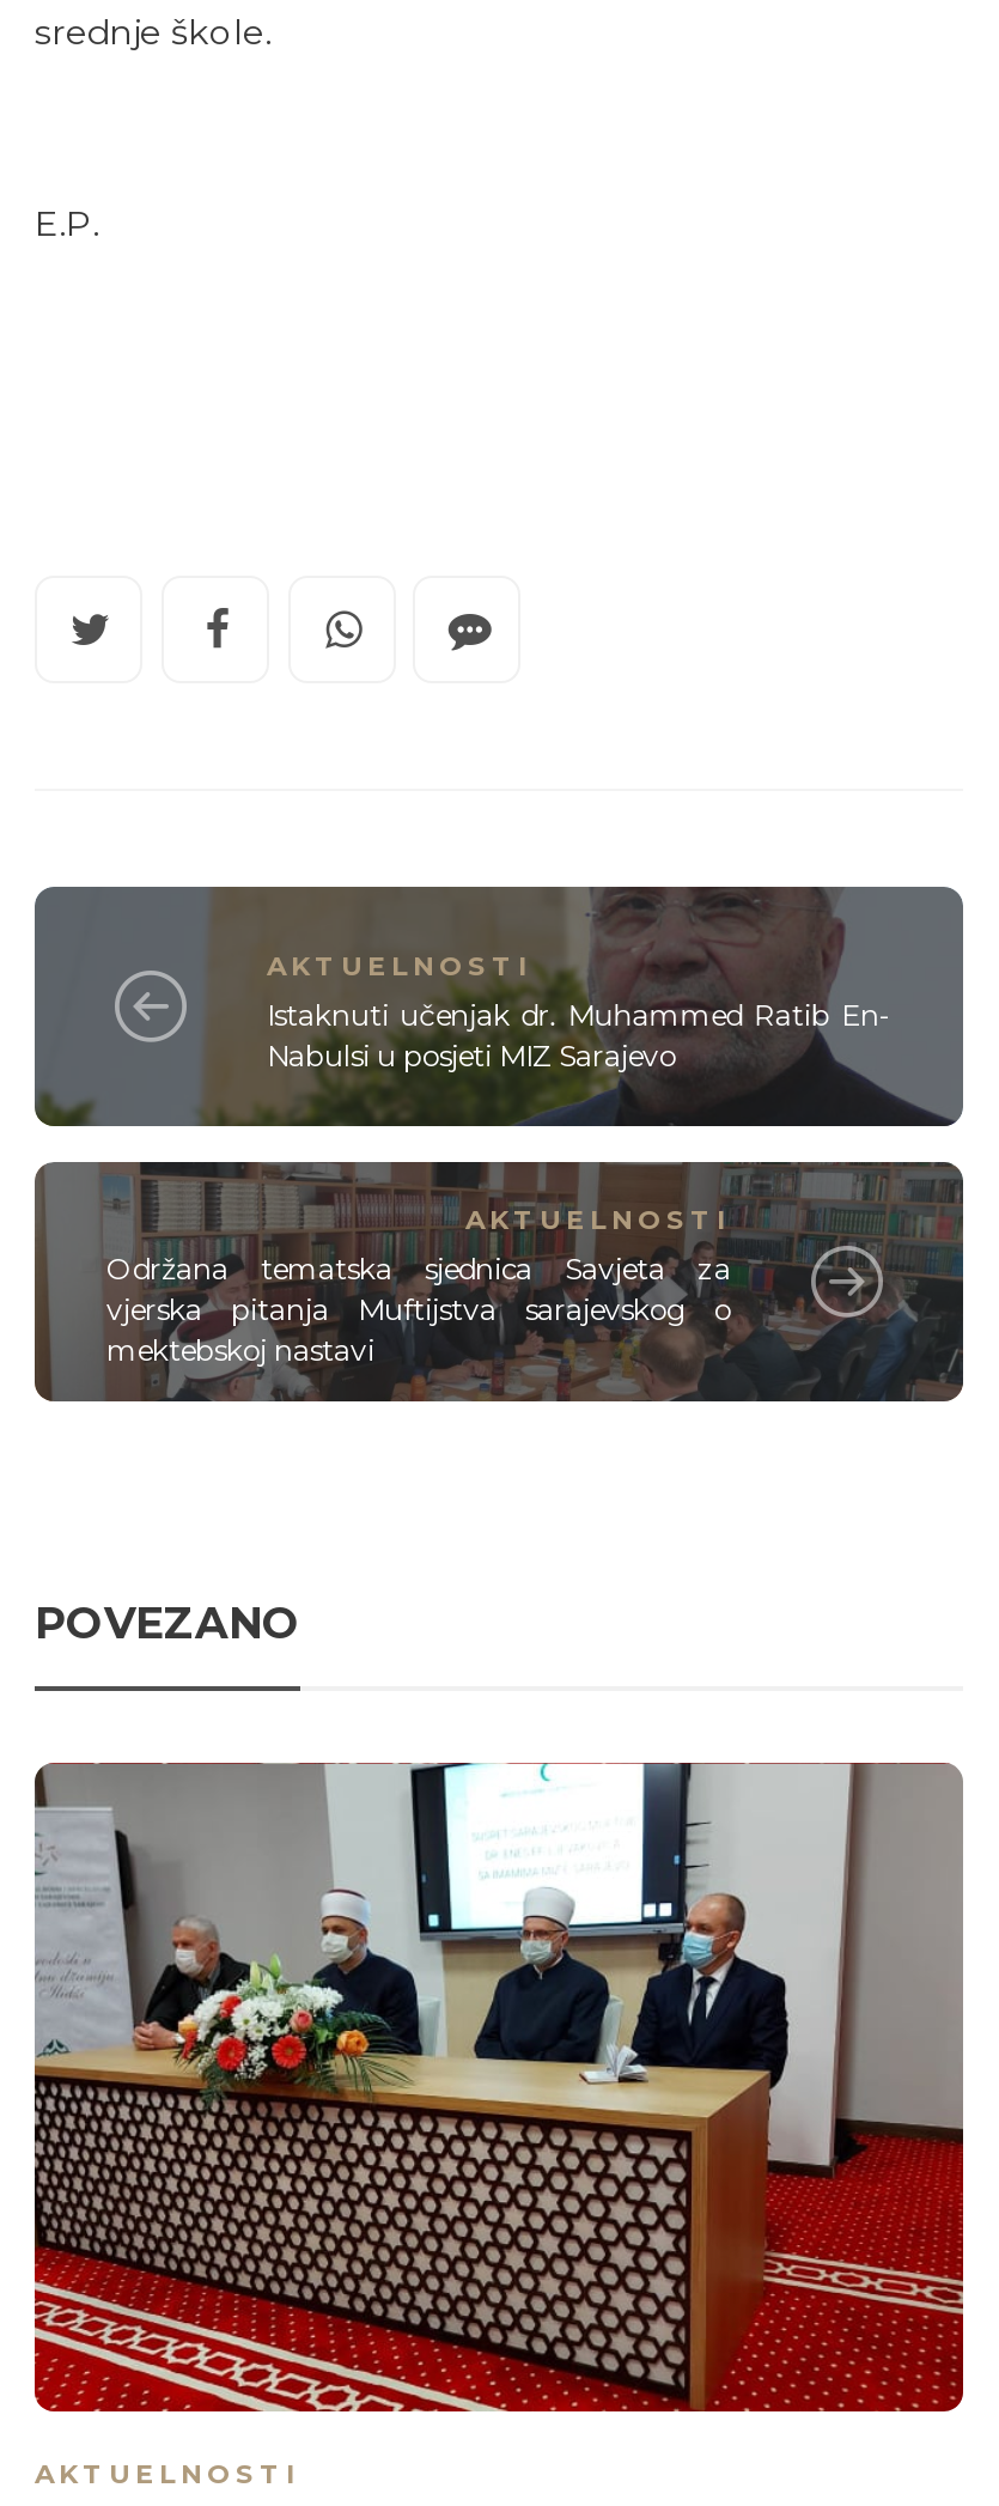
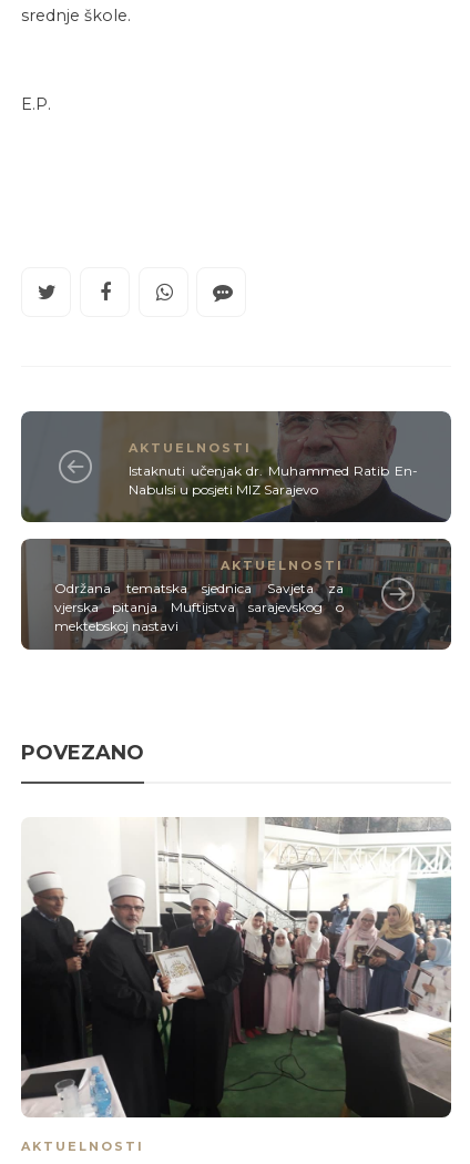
- [image]
+ [image]
